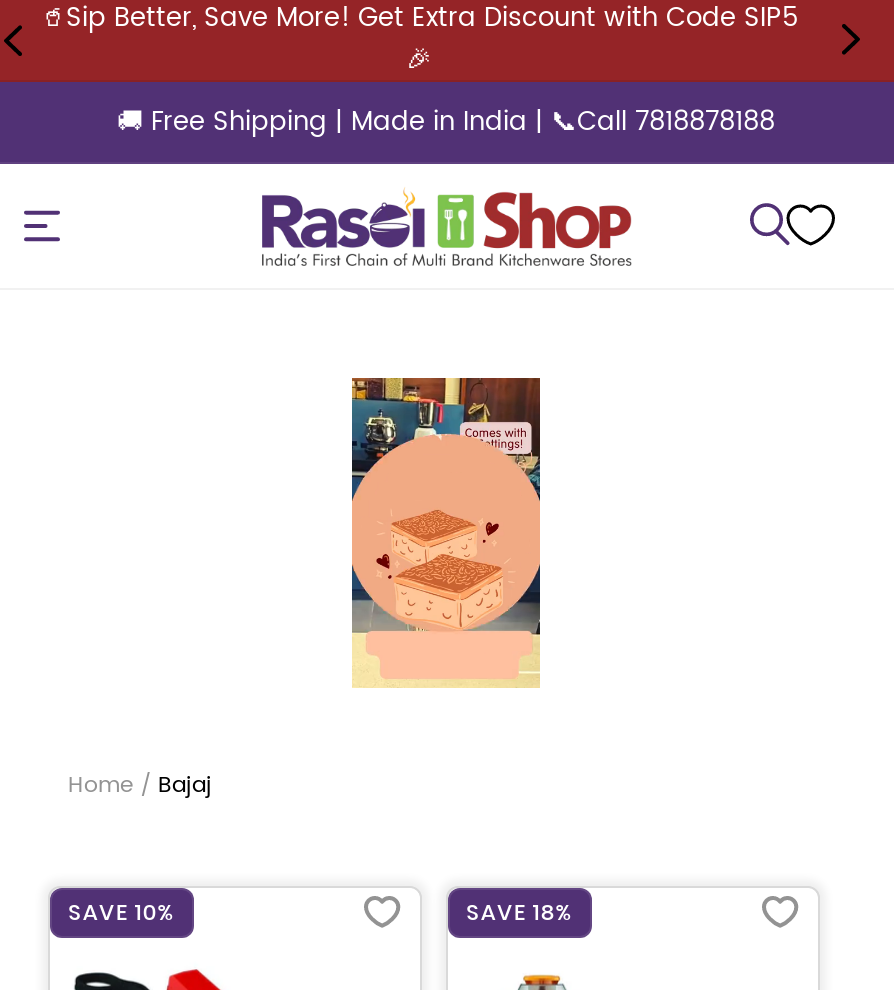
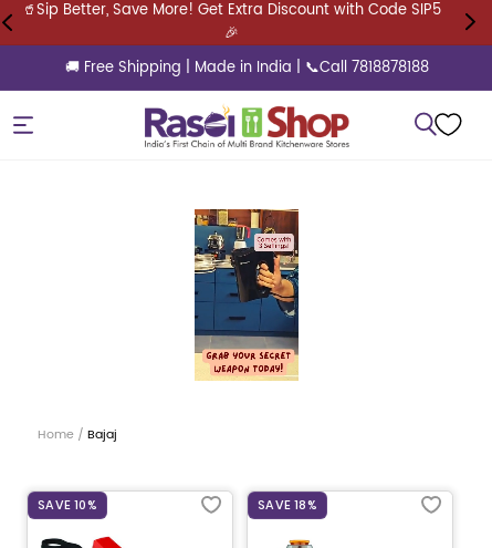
- [image]
+ [image]
